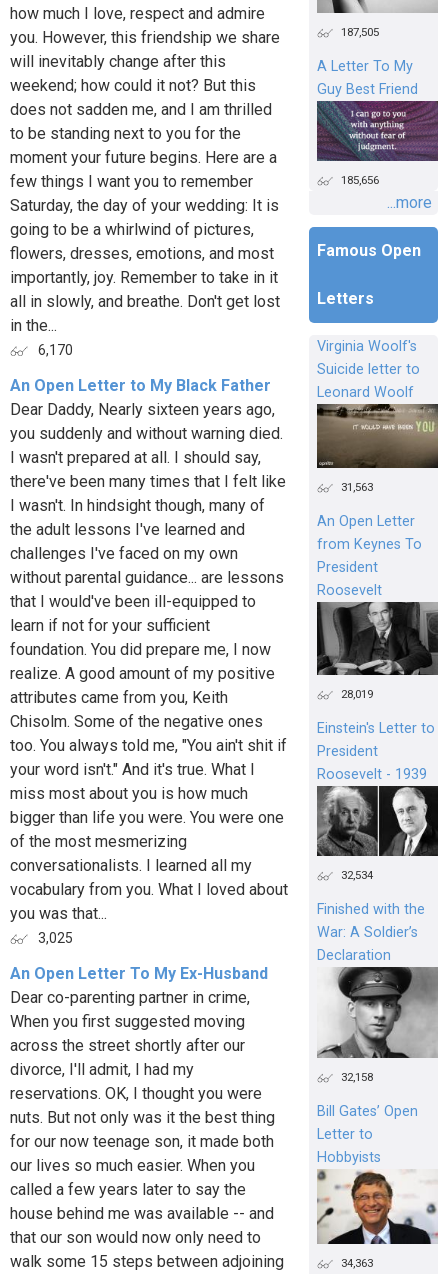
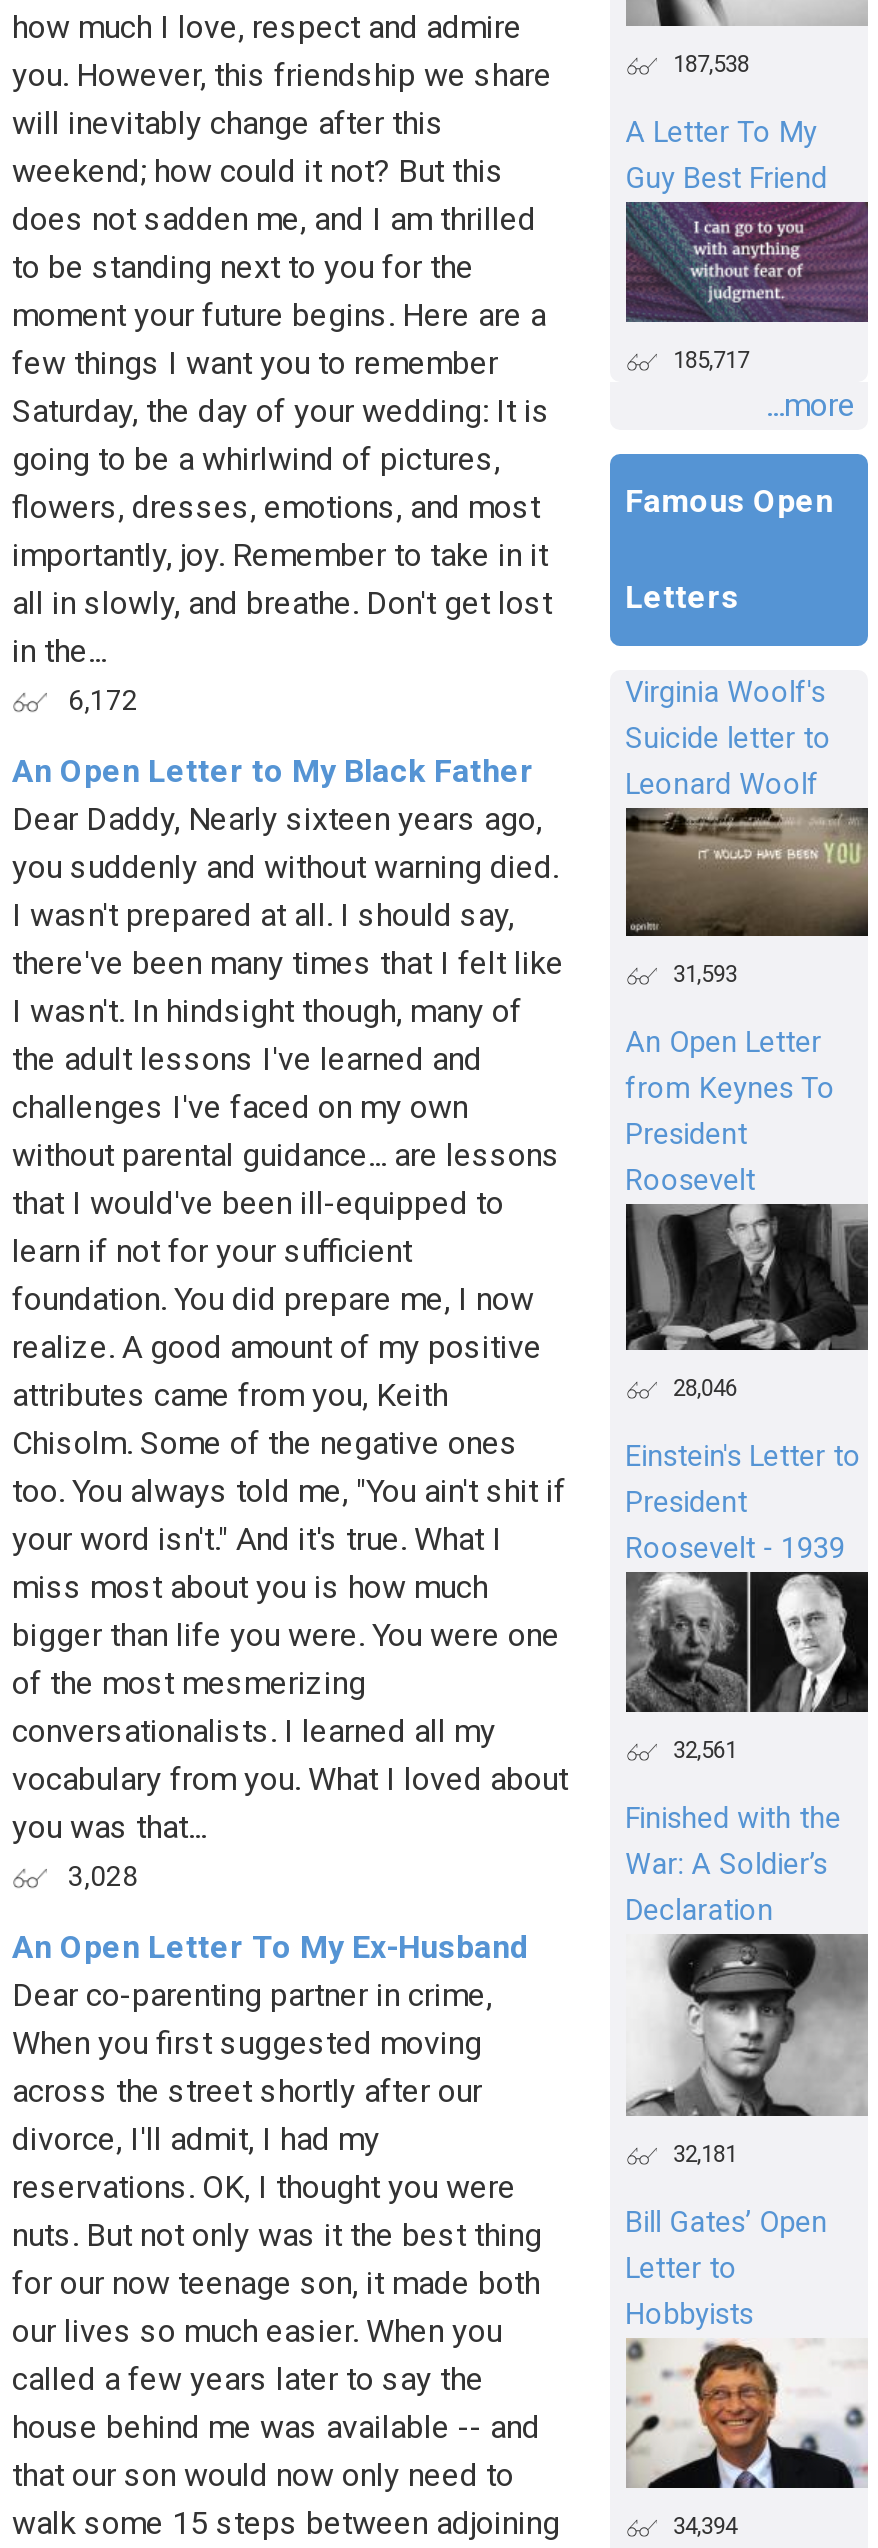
- 187,505
+ 187,538

- 185,656
+ 185,717

- 6,170
+ 6,172

- 31,563
+ 31,593

- 28,019
+ 28,046

- 32,534
+ 32,561

- 3,025
+ 3,028

- 32,158
+ 32,181

- 34,363
+ 34,394
